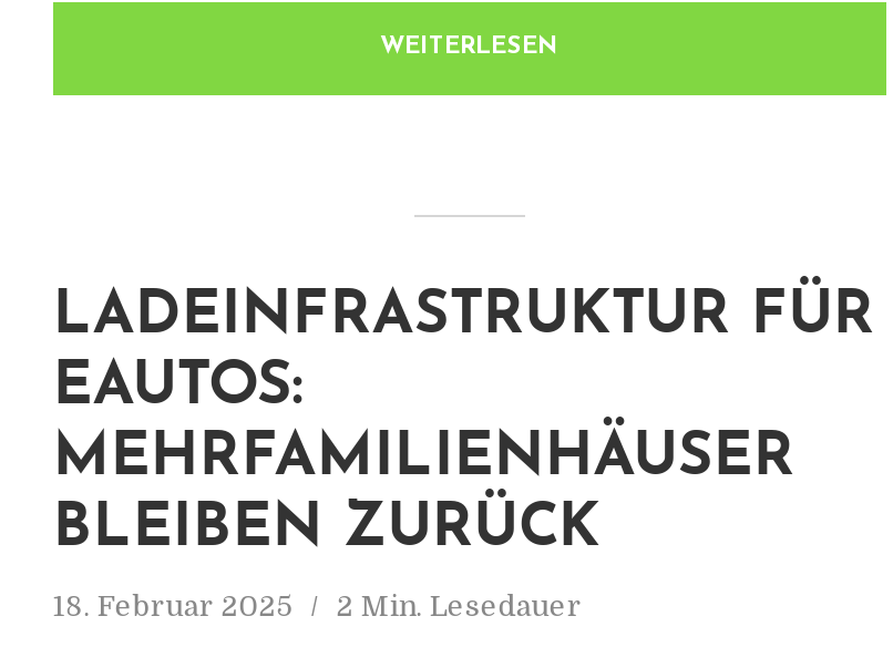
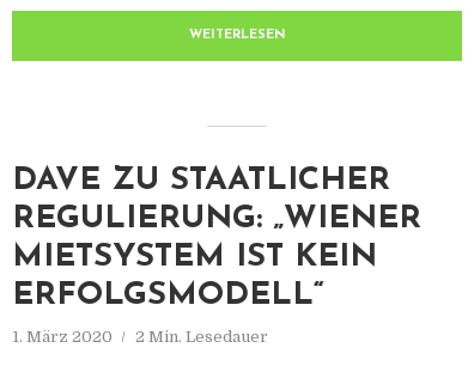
- LADEINFRASTRUKTUR FÜR
- EAUTOS:
- MEHRFAMILIENHÄUSER
- BLEIBEN ZURÜCK
+ DAVE ZU STAATLICHER
+ REGULIERUNG: „WIENER
+ MIETSYSTEM IST KEIN
+ ERFOLGSMODELL“

- 18. Februar 2025 2 Min. Lesedauer
+ 1. März 2020 2 Min. Lesedauer
